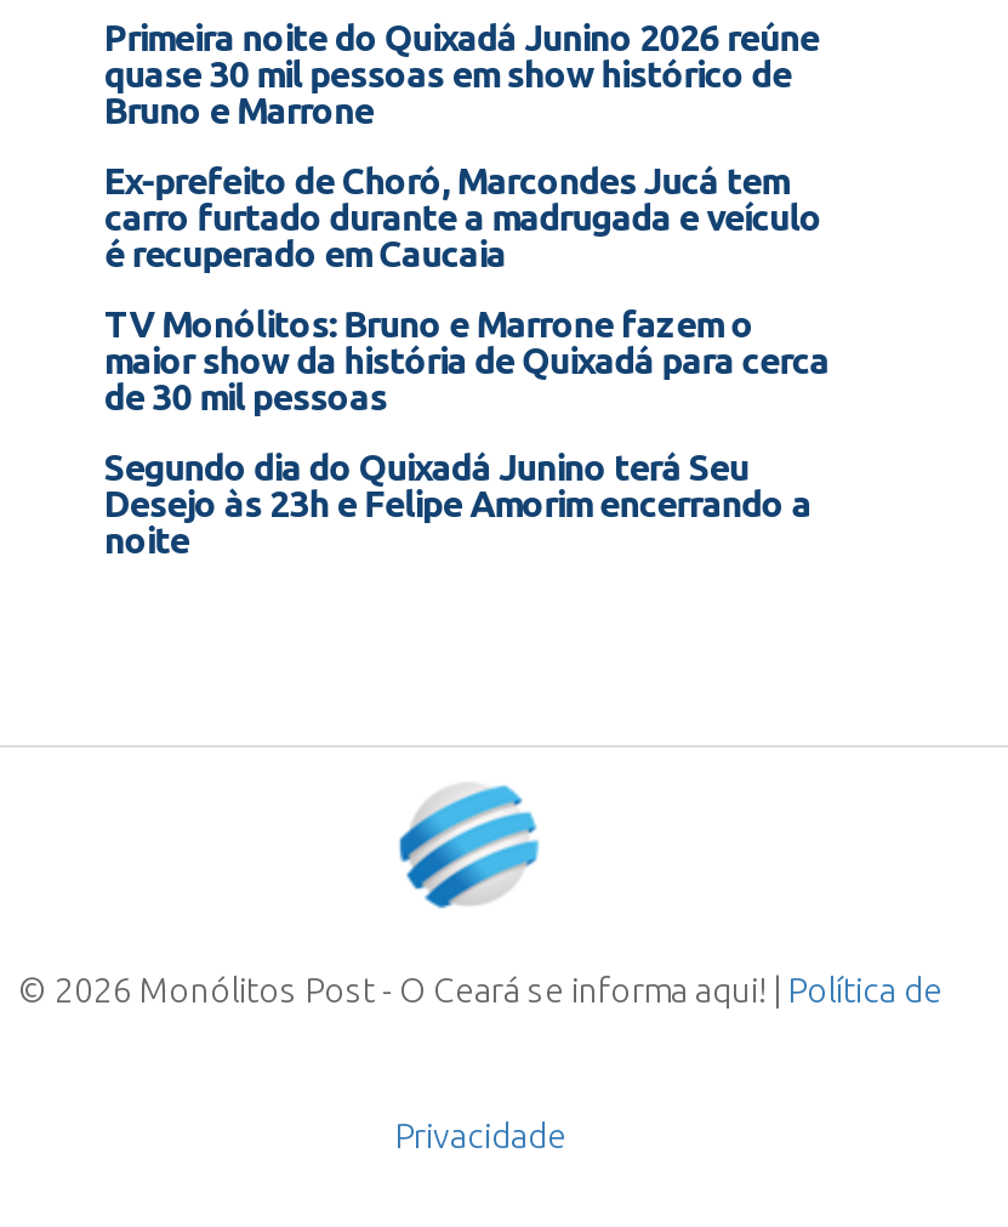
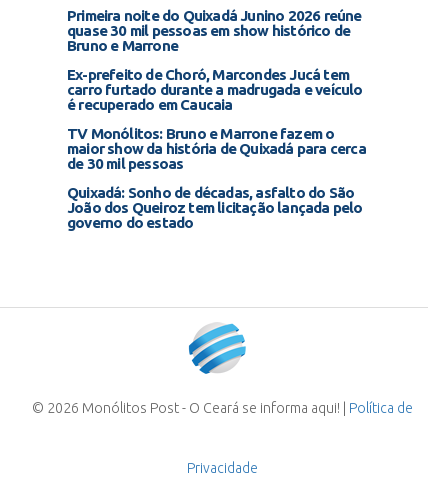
- Segundo dia do Quixadá Junino terá Seu
- Desejo às 23h e Felipe Amorim encerrando a
- noite
+ Quixadá: Sonho de décadas, asfalto do São
+ João dos Queiroz tem licitação lançada pelo
+ governo do estado
